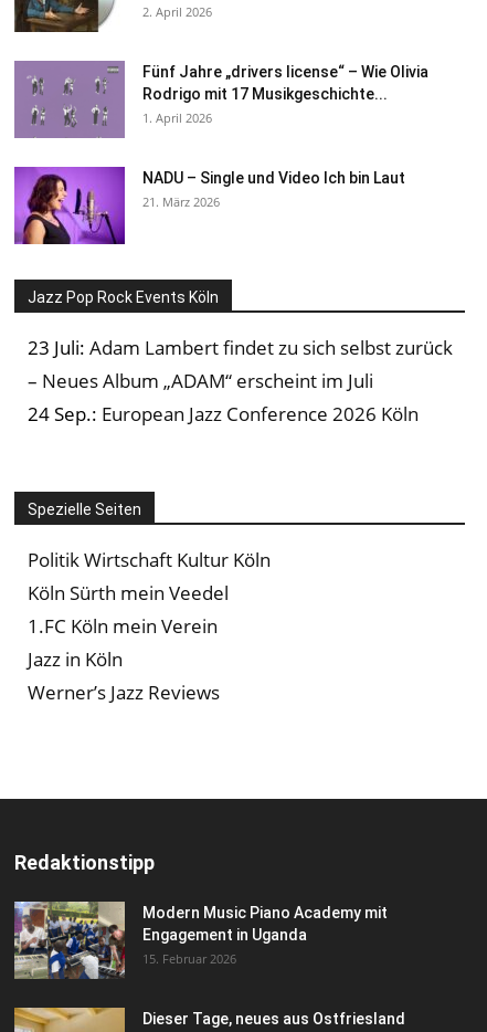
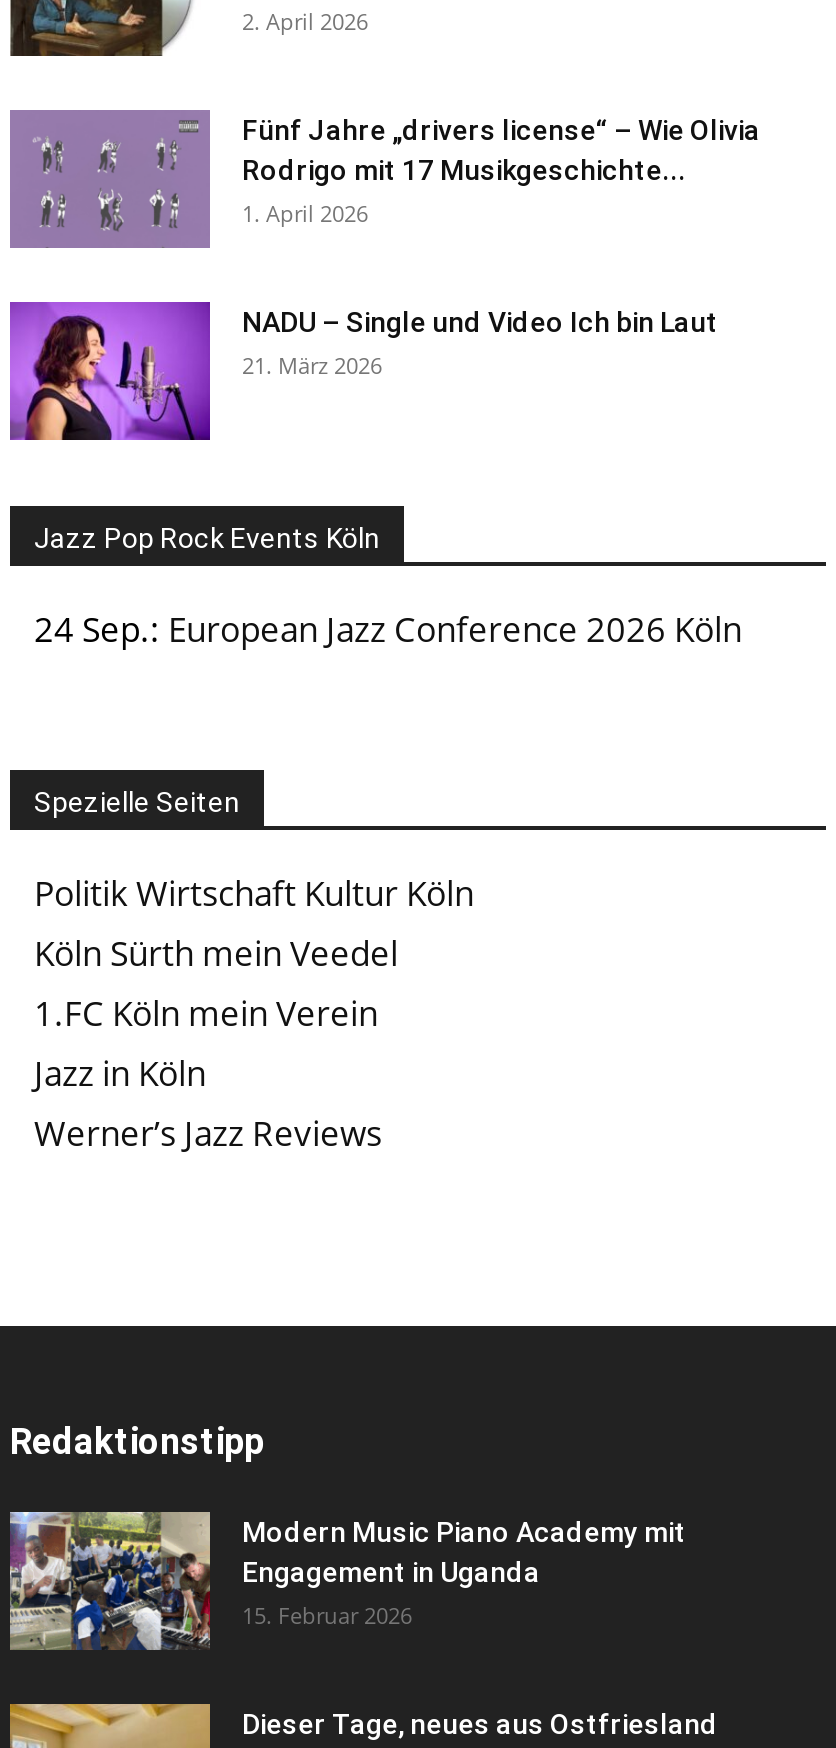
- 23 Juli: Adam Lambert findet zu sich selbst zurück
- – Neues Album „ADAM“ erscheint im Juli
